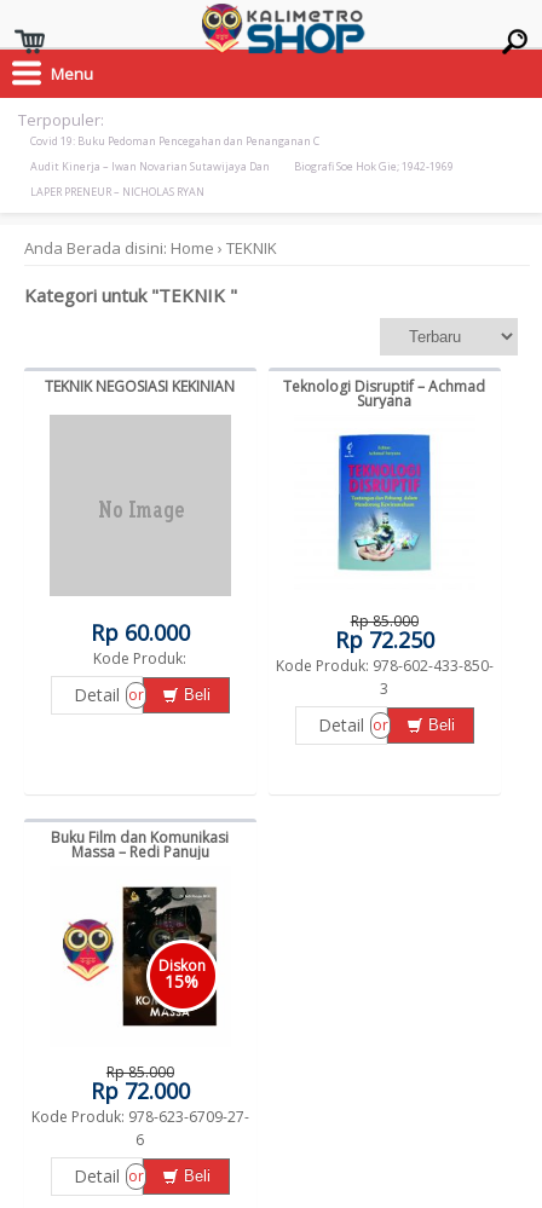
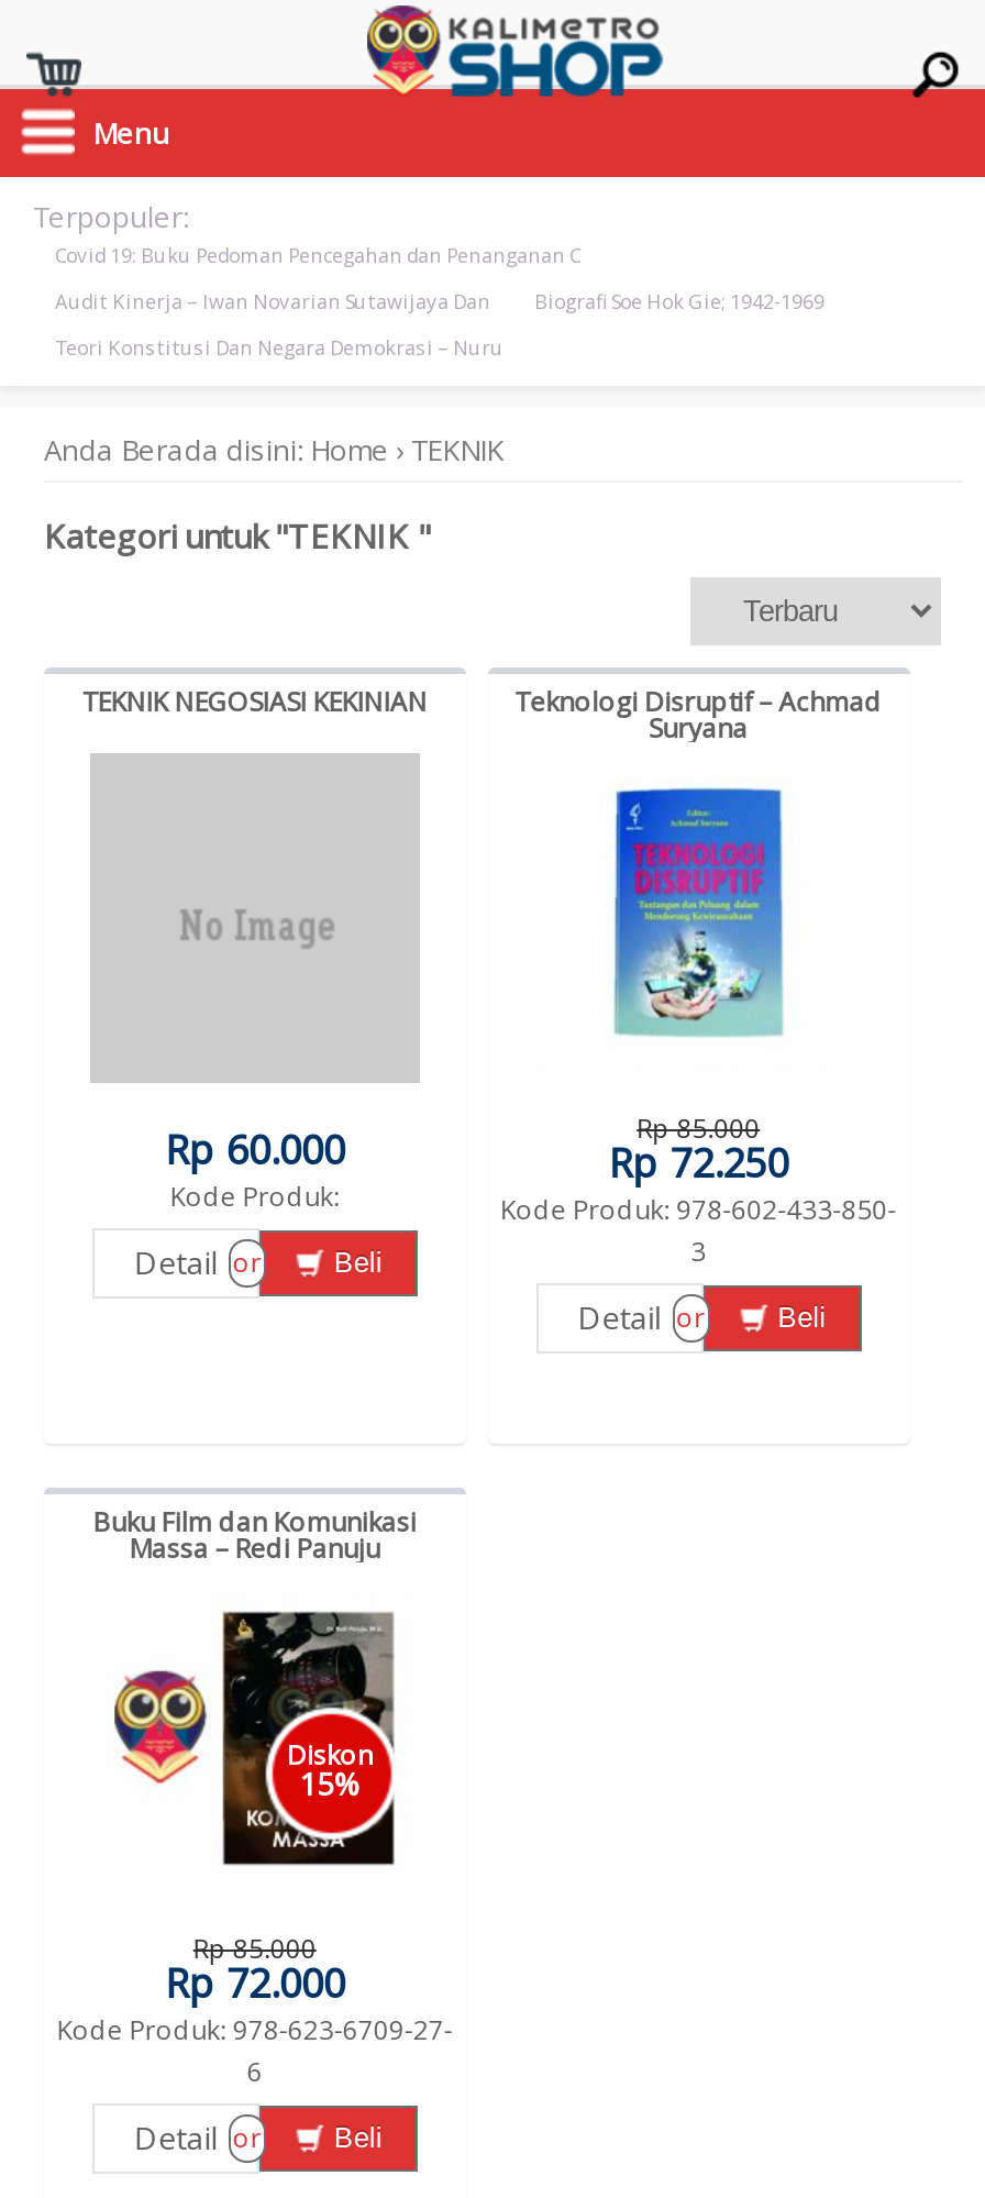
- LAPER PRENEUR – NICHOLAS RYAN
+ Teori Konstitusi Dan Negara Demokrasi – Nuru
